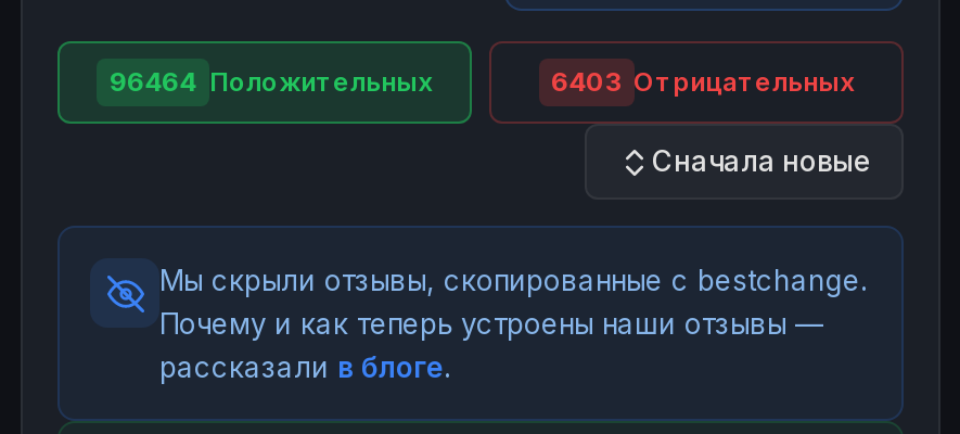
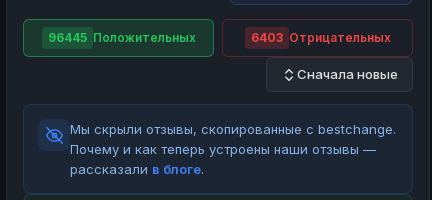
- 96464 Положительных
+ 96445 Положительных
